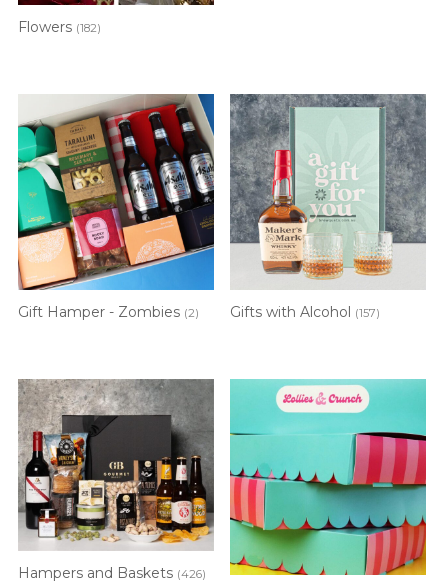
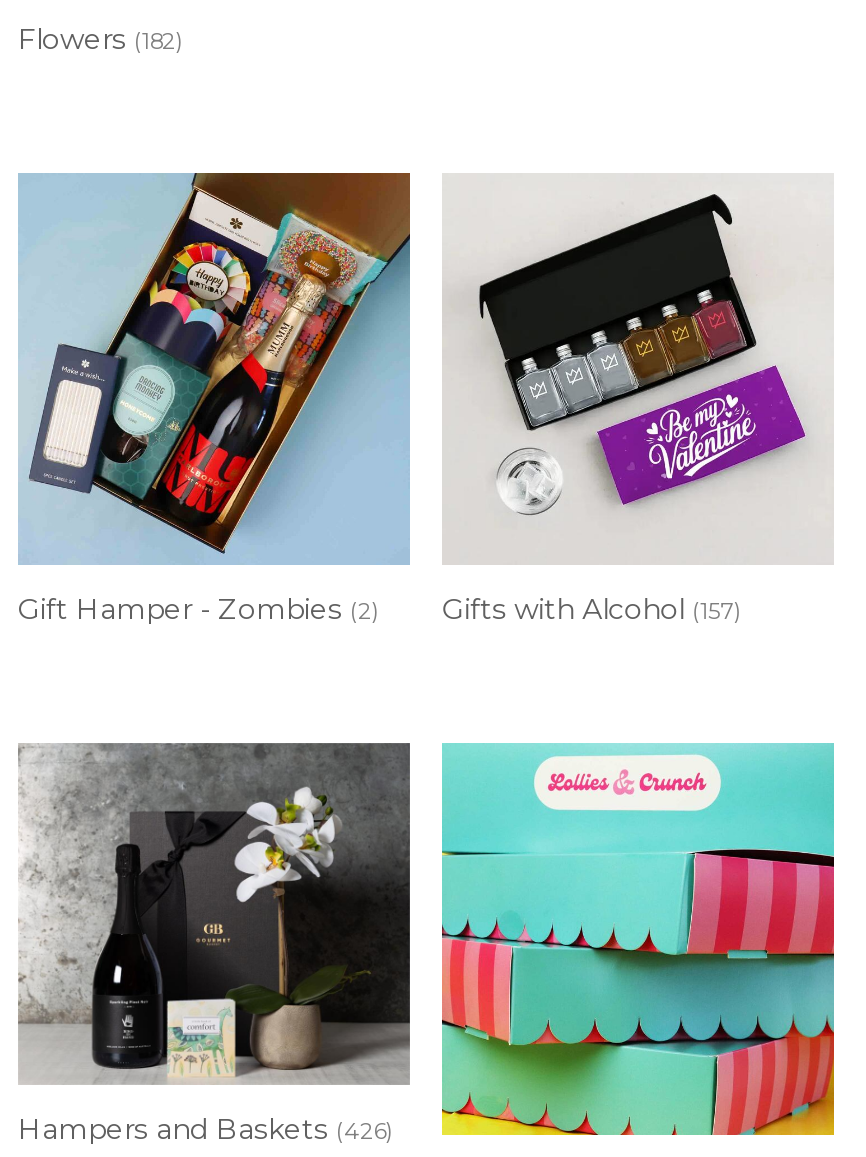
- [image]
+ [image]

- [image]
+ [image]

- [image]
+ [image]
